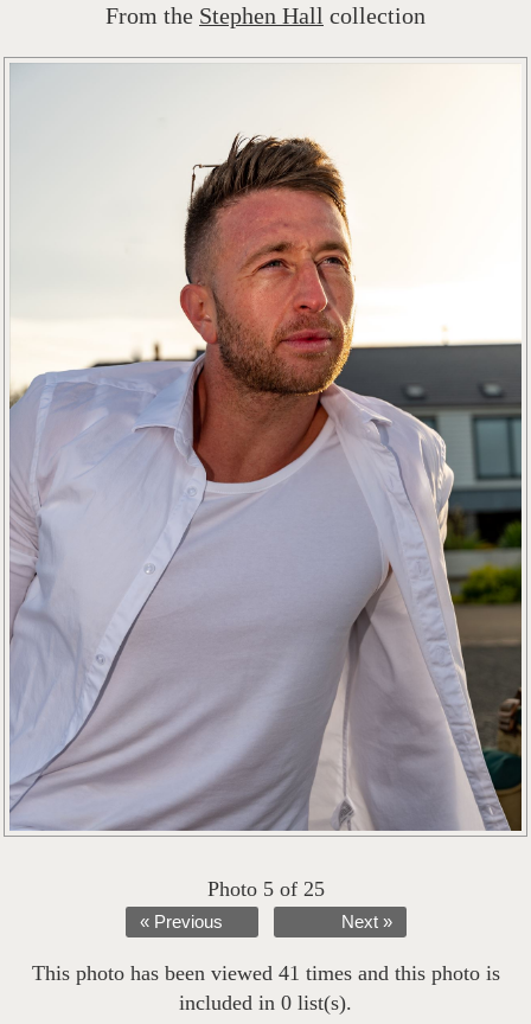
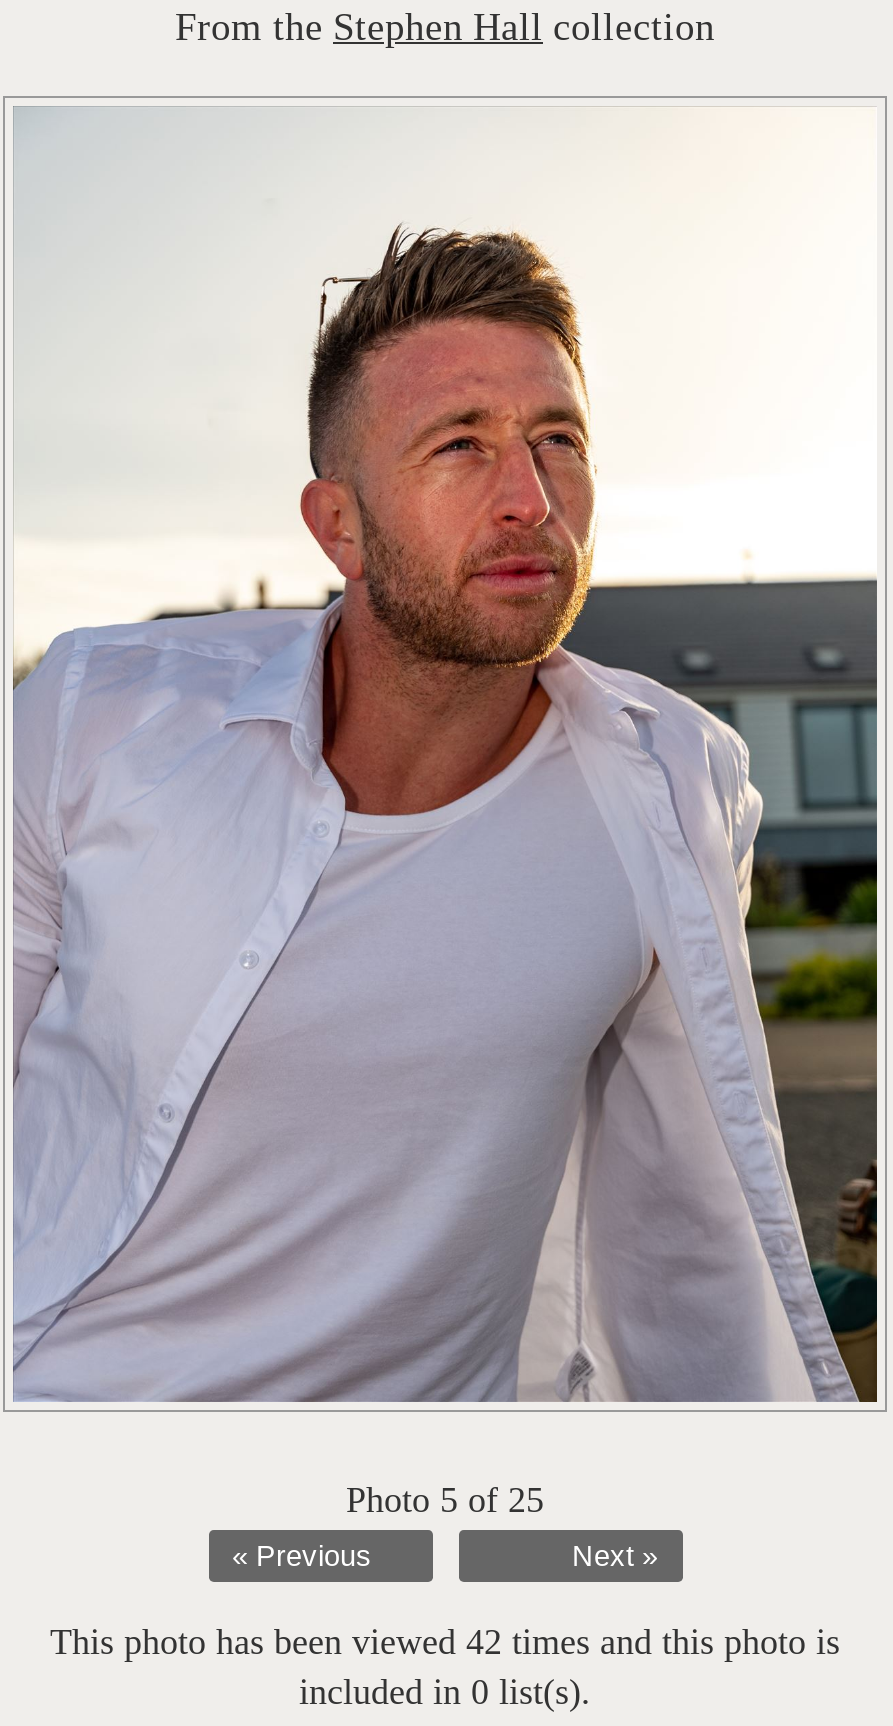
- This photo has been viewed 41 times and this photo is
+ This photo has been viewed 42 times and this photo is
